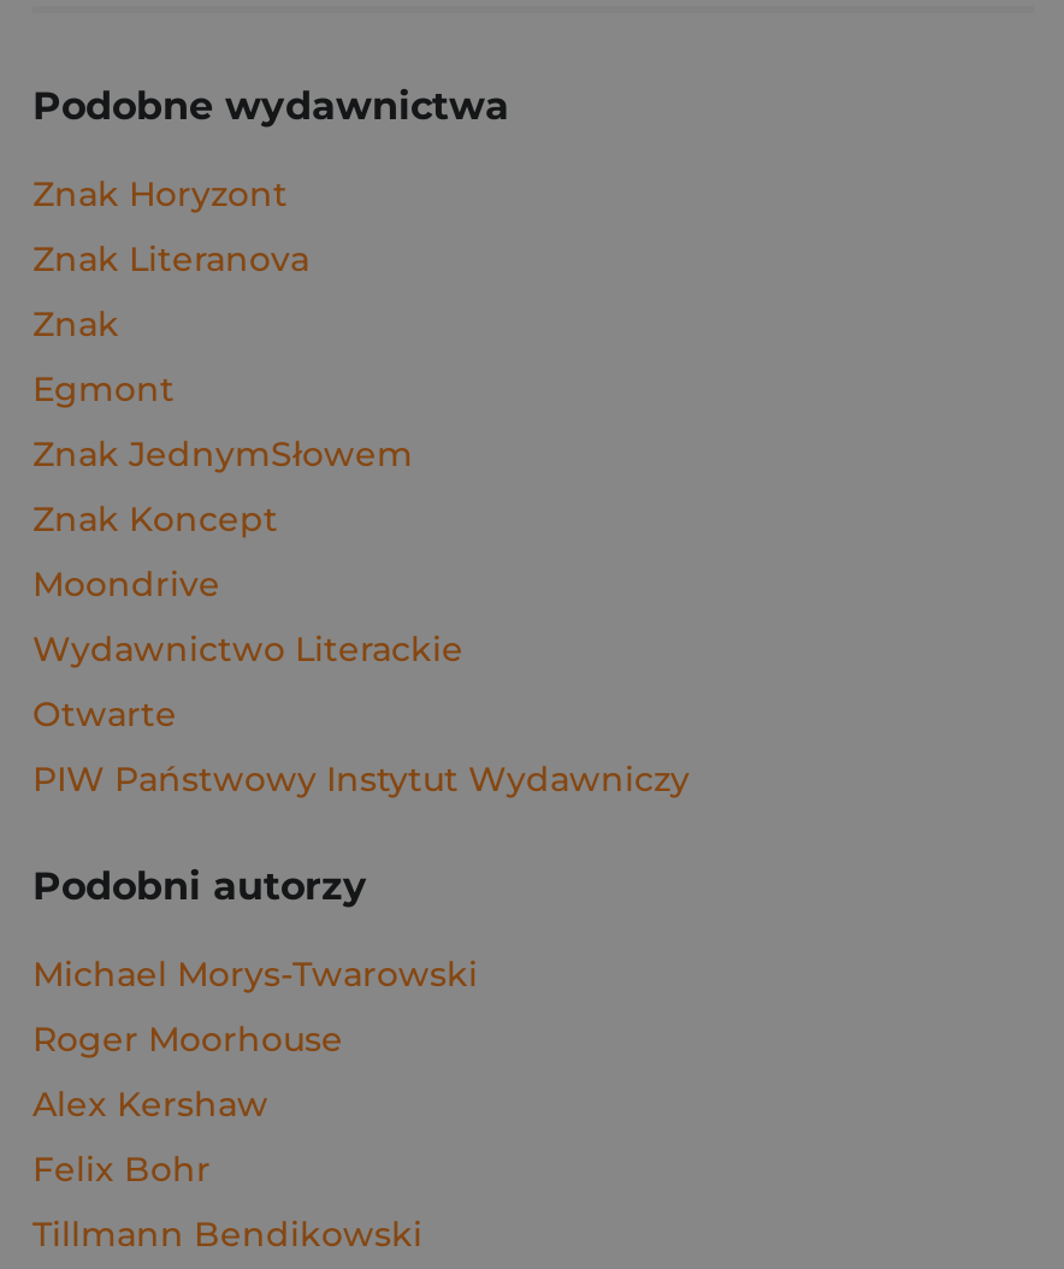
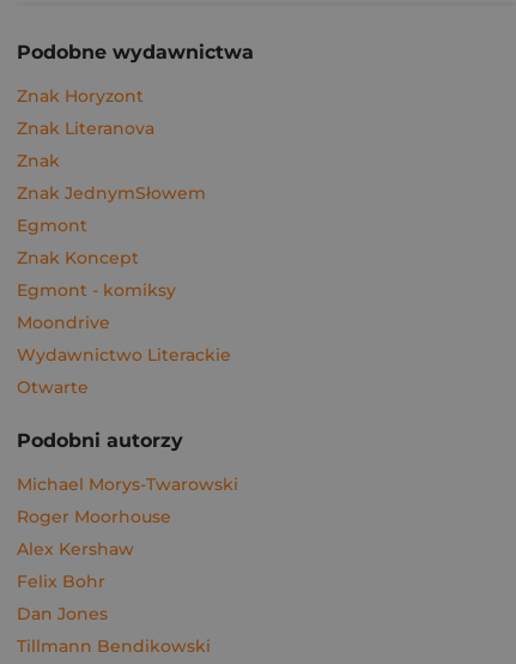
moved down: Egmont

moved up: Znak JednymSłowem

+ Egmont - komiksy

- PIW Państwowy Instytut Wydawniczy

+ Dan Jones
